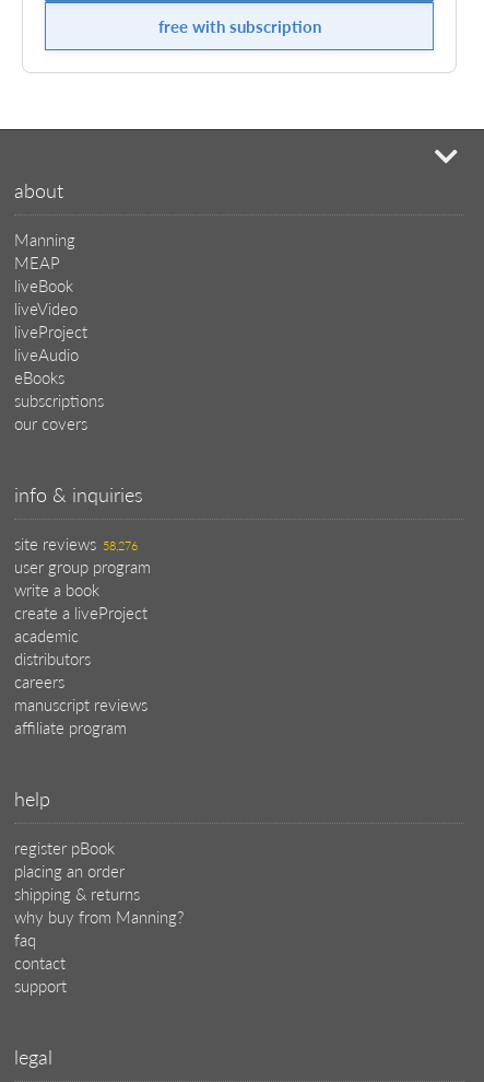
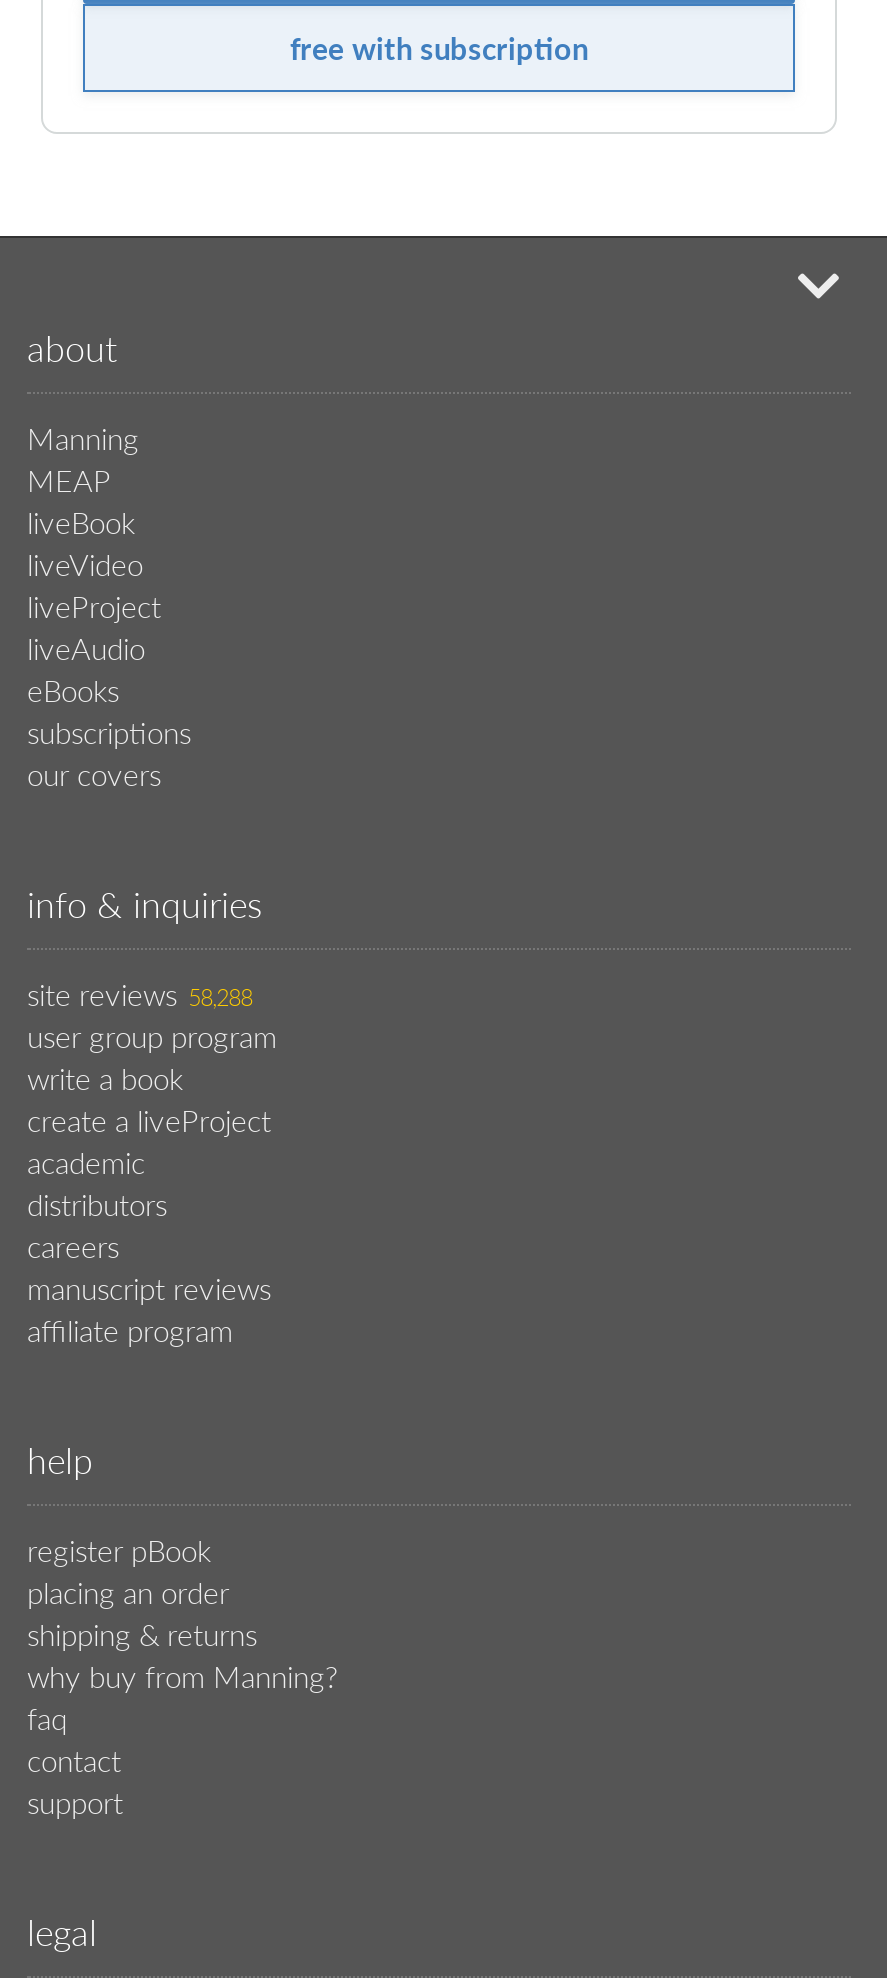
- site reviews 58,276
+ site reviews 58,288
